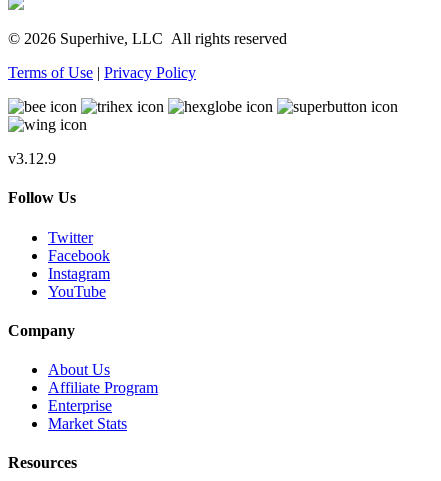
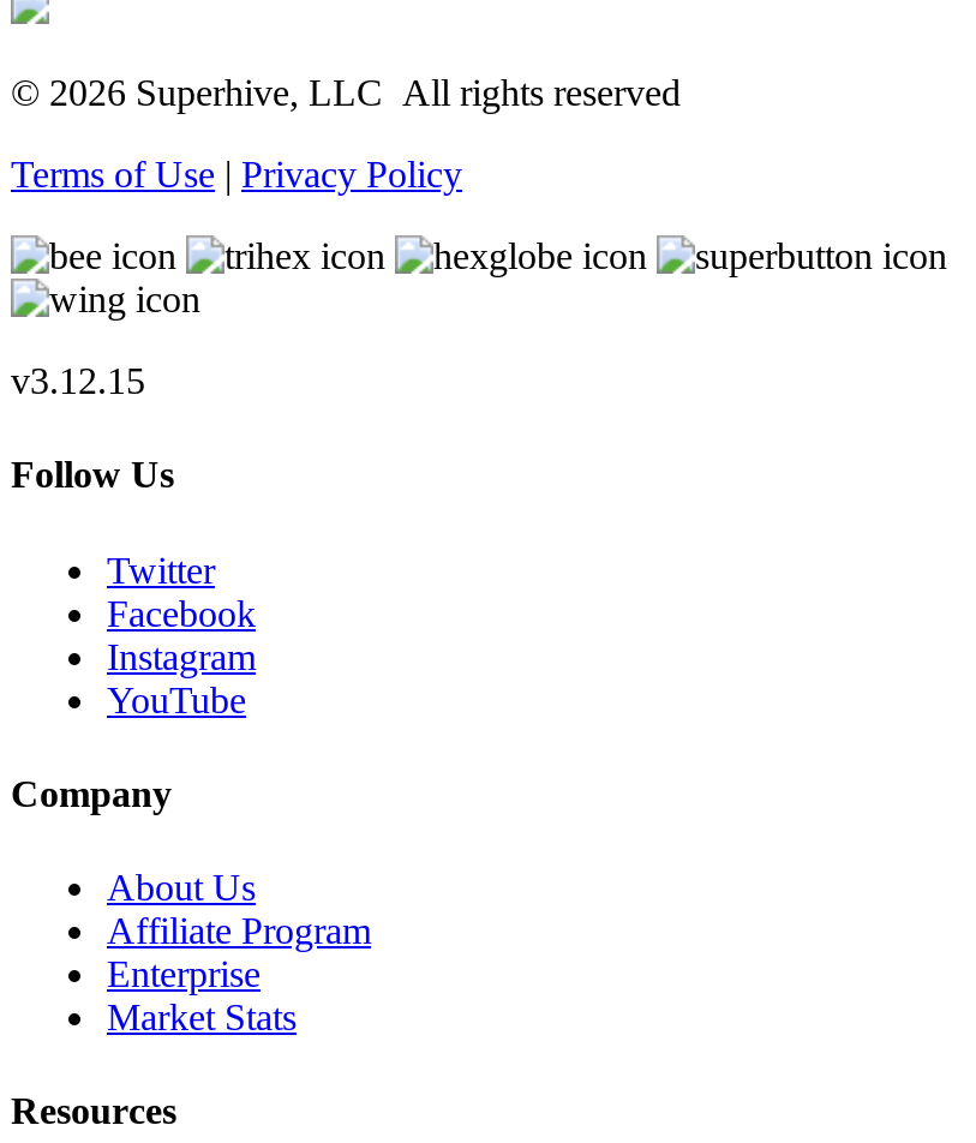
- v3.12.9
+ v3.12.15
